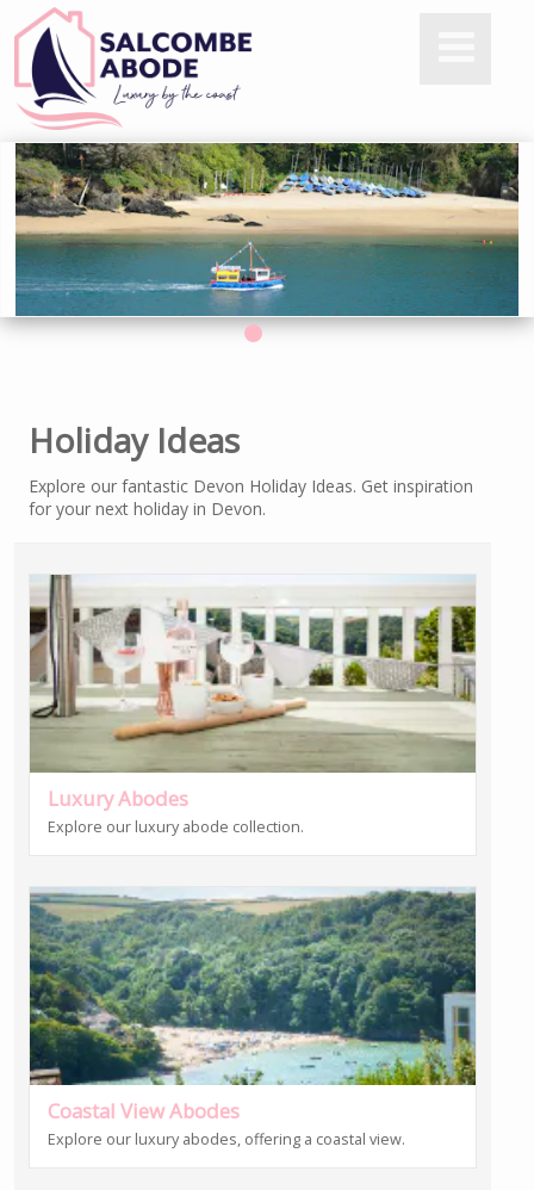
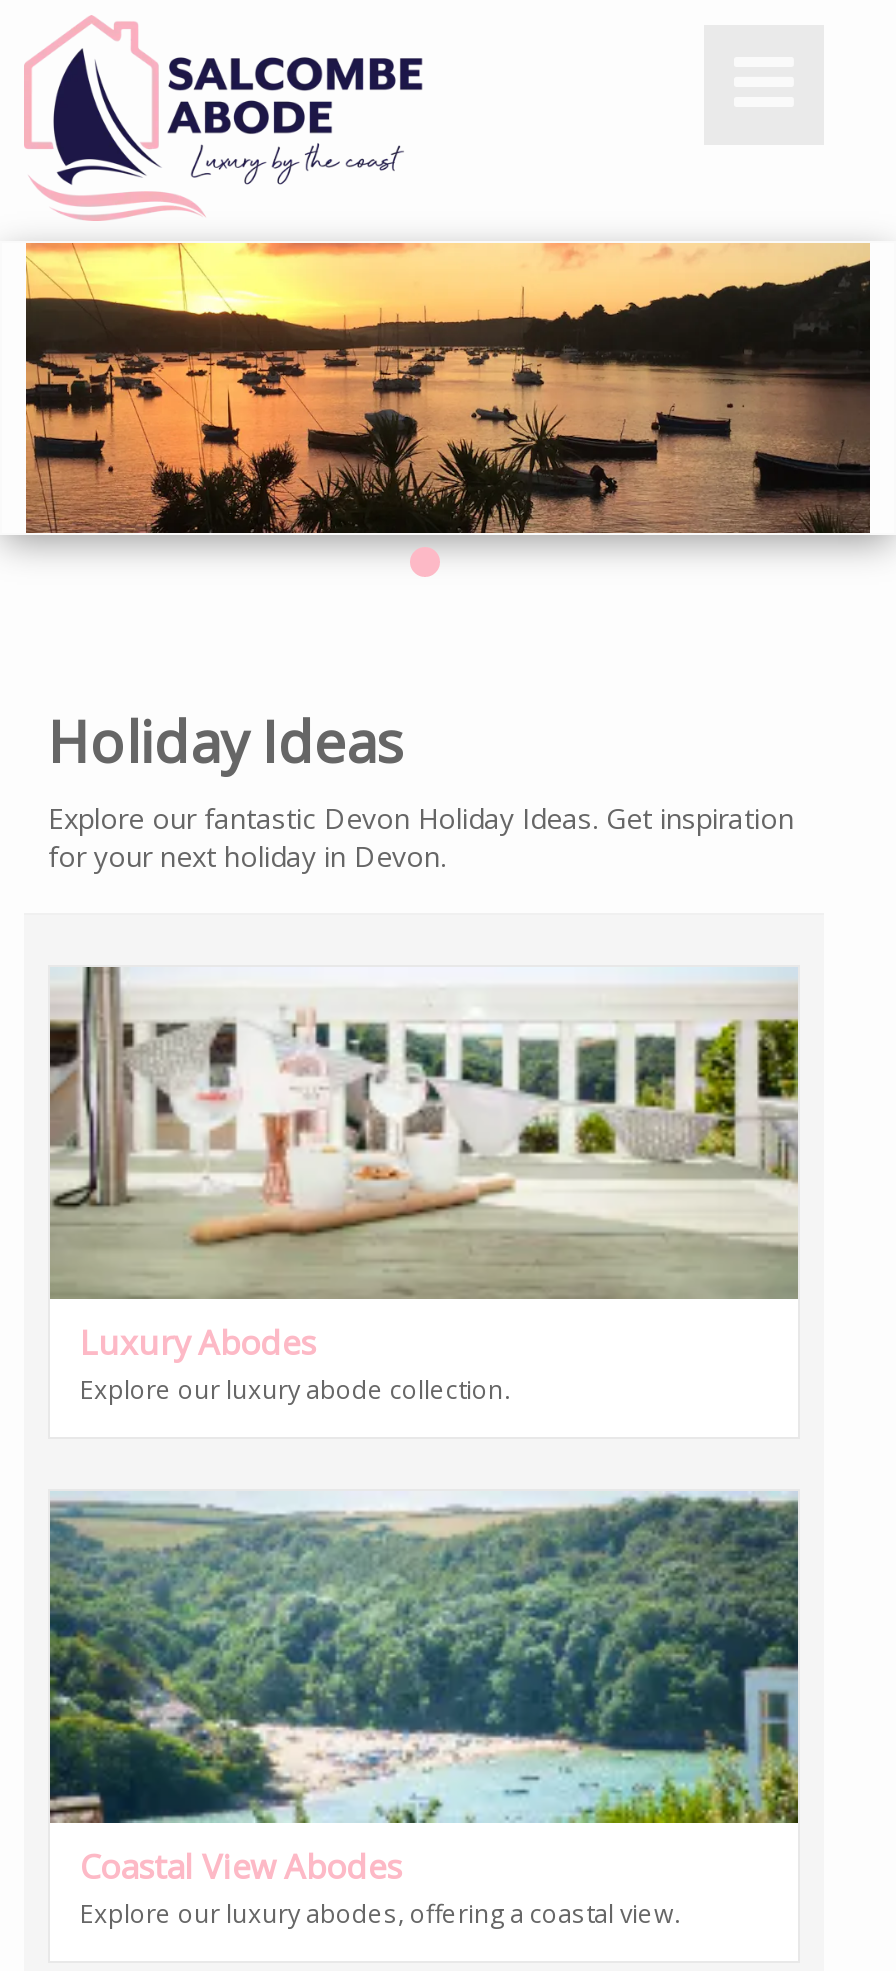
- [image]
+ [image]
